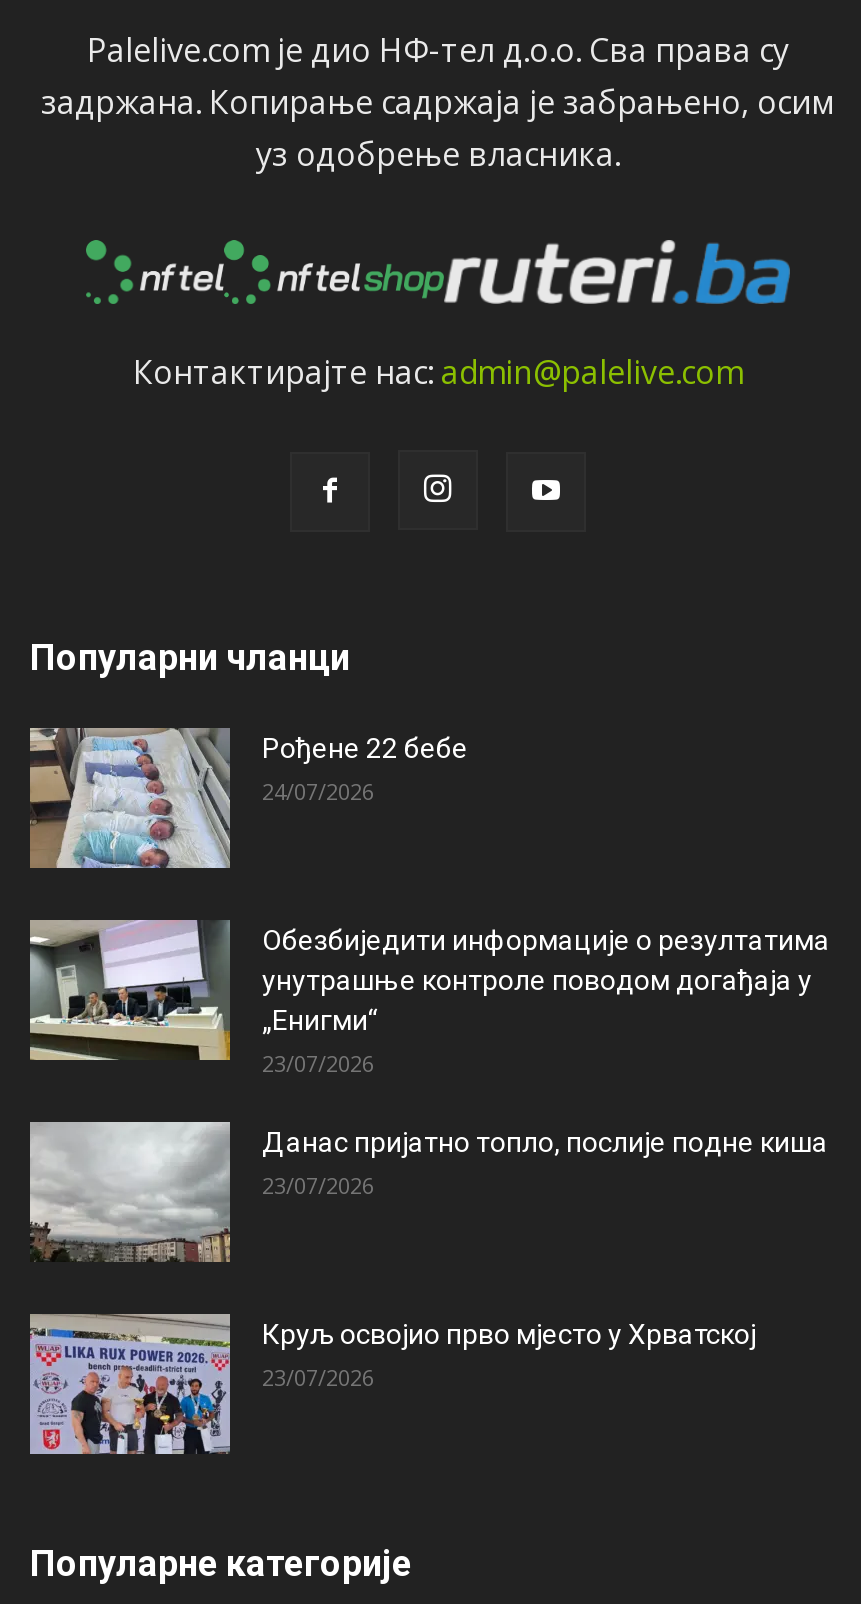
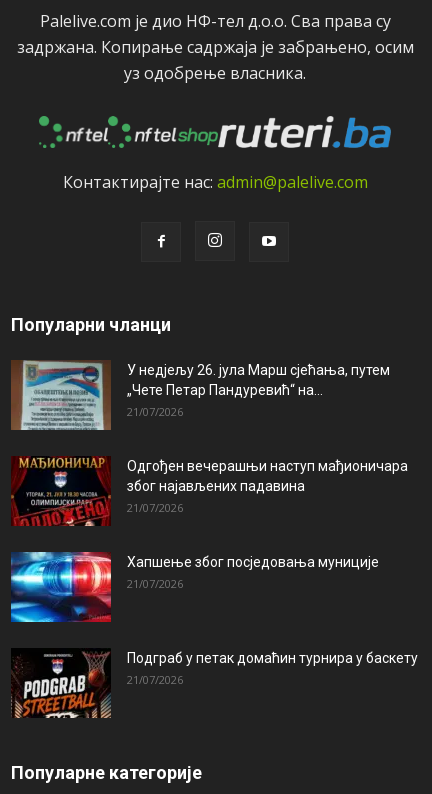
- [image]
- Рођене 22 бебе
- 24/07/2026
+ [image]
+ У недјељу 26. јула Марш сјећања, путем
+ „Чете Петар Пандуревић“ на...
+ 21/07/2026

- [image]
- Обезбиједити информације о резултатима
- унутрашње контроле поводом догађаја у
- „Енигми“
- 23/07/2026
+ [image]
+ Одгођен вечерашњи наступ мађионичара
+ због најављених падавина
+ 21/07/2026

- [image]
- Данас пријатно топло, послије подне киша
- 23/07/2026
+ [image]
+ Хапшење због посједовања муниције
+ 21/07/2026

- [image]
- Круљ освојио прво мјесто у Хрватској
- 23/07/2026
+ [image]
+ Подграб у петак домаћин турнира у баскету
+ 21/07/2026
